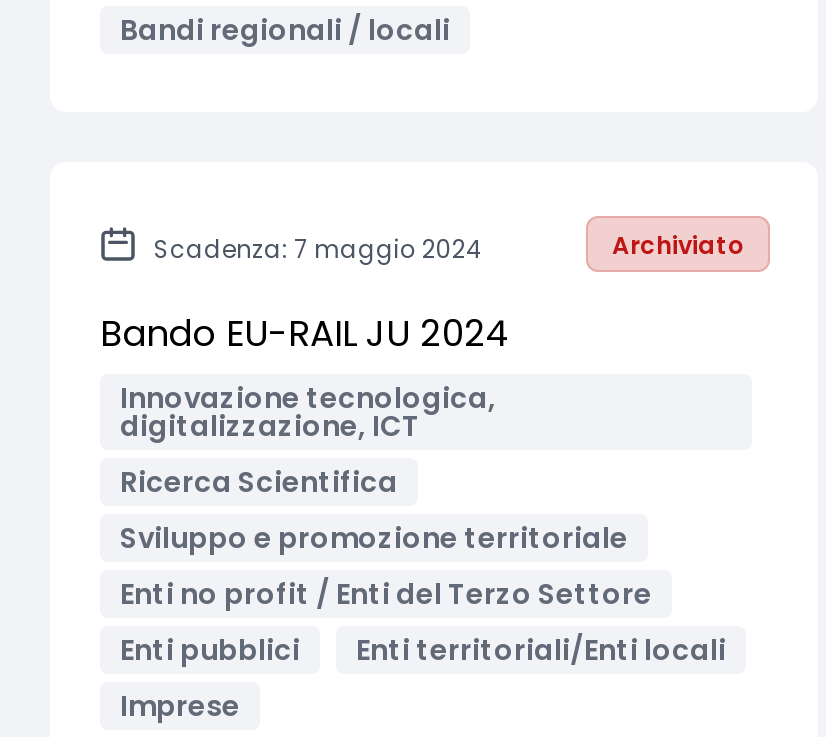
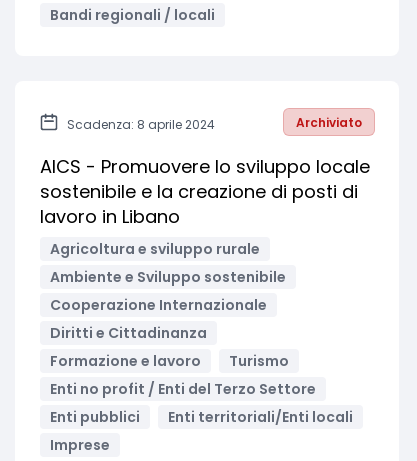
- Scadenza: 7 maggio 2024
+ Scadenza: 8 aprile 2024

- Bando EU-RAIL JU 2024
- Innovazione tecnologica,
- digitalizzazione, ICT
- Ricerca Scientifica
- Sviluppo e promozione territoriale
+ AICS - Promuovere lo sviluppo locale
+ sostenibile e la creazione di posti di
+ lavoro in Libano
+ Agricoltura e sviluppo rurale
+ Ambiente e Sviluppo sostenibile
+ Cooperazione Internazionale
+ Diritti e Cittadinanza
+ Formazione e lavoro
+ Turismo
